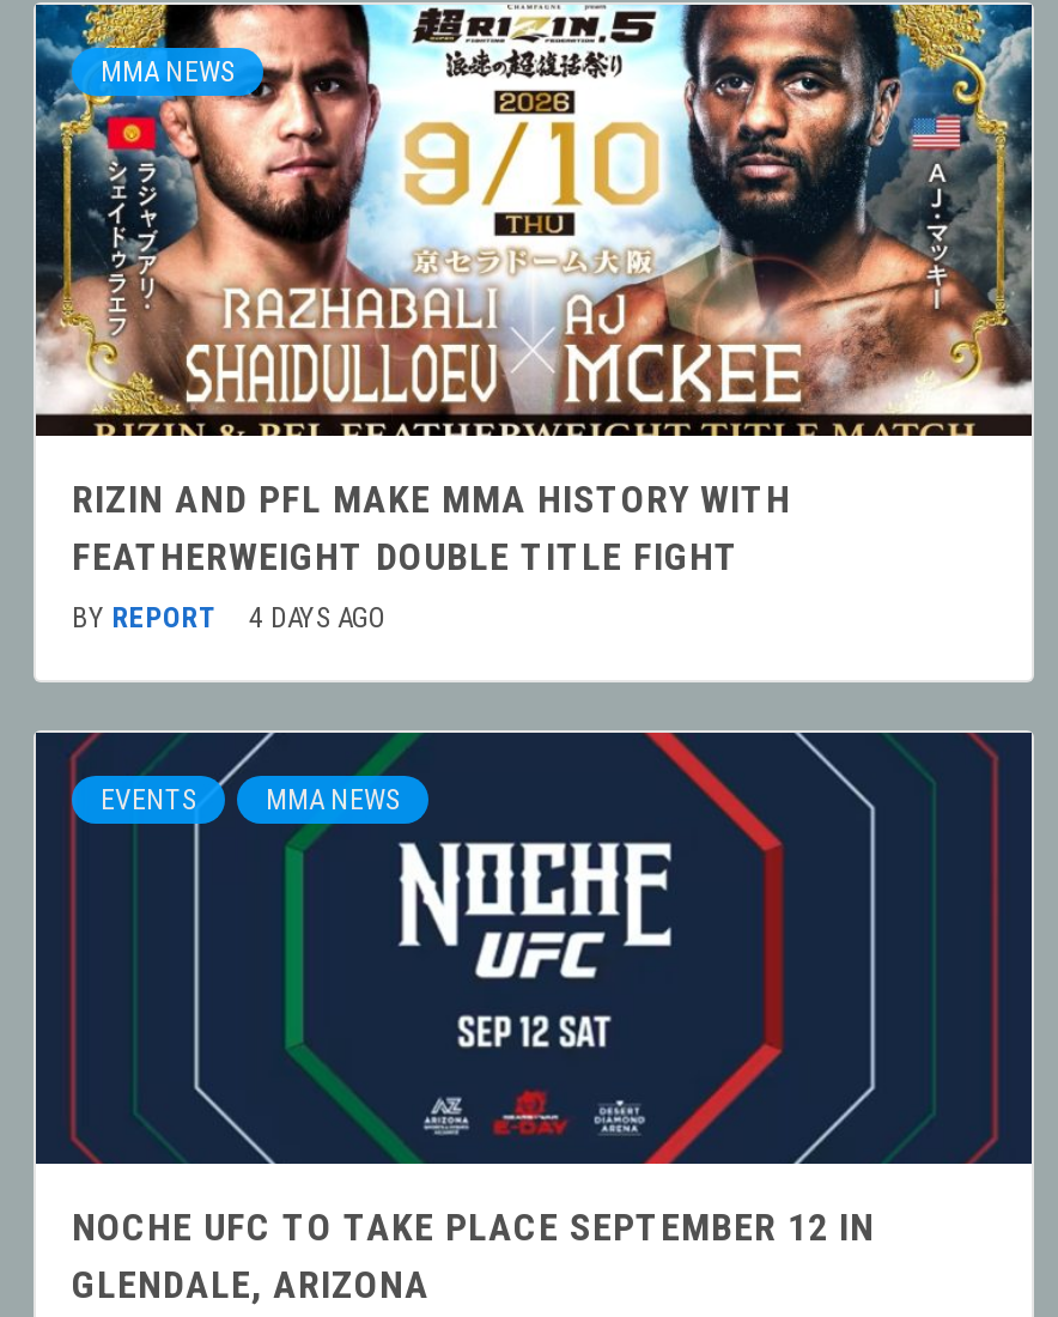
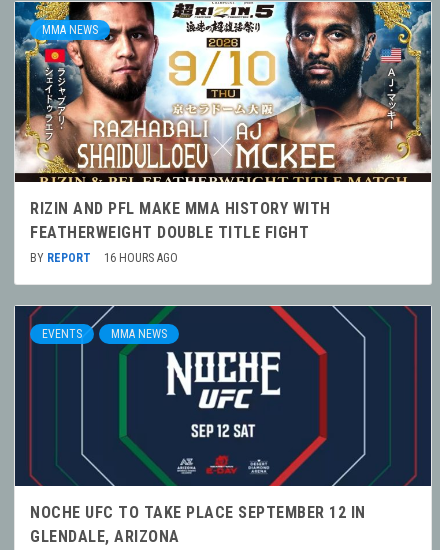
- BY REPORT 4 DAYS AGO
+ BY REPORT 16 HOURS AGO
